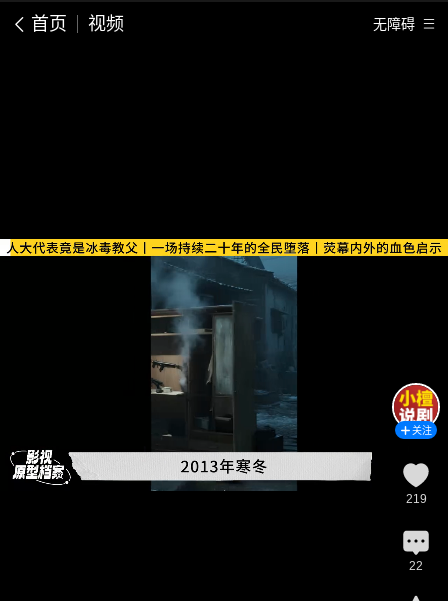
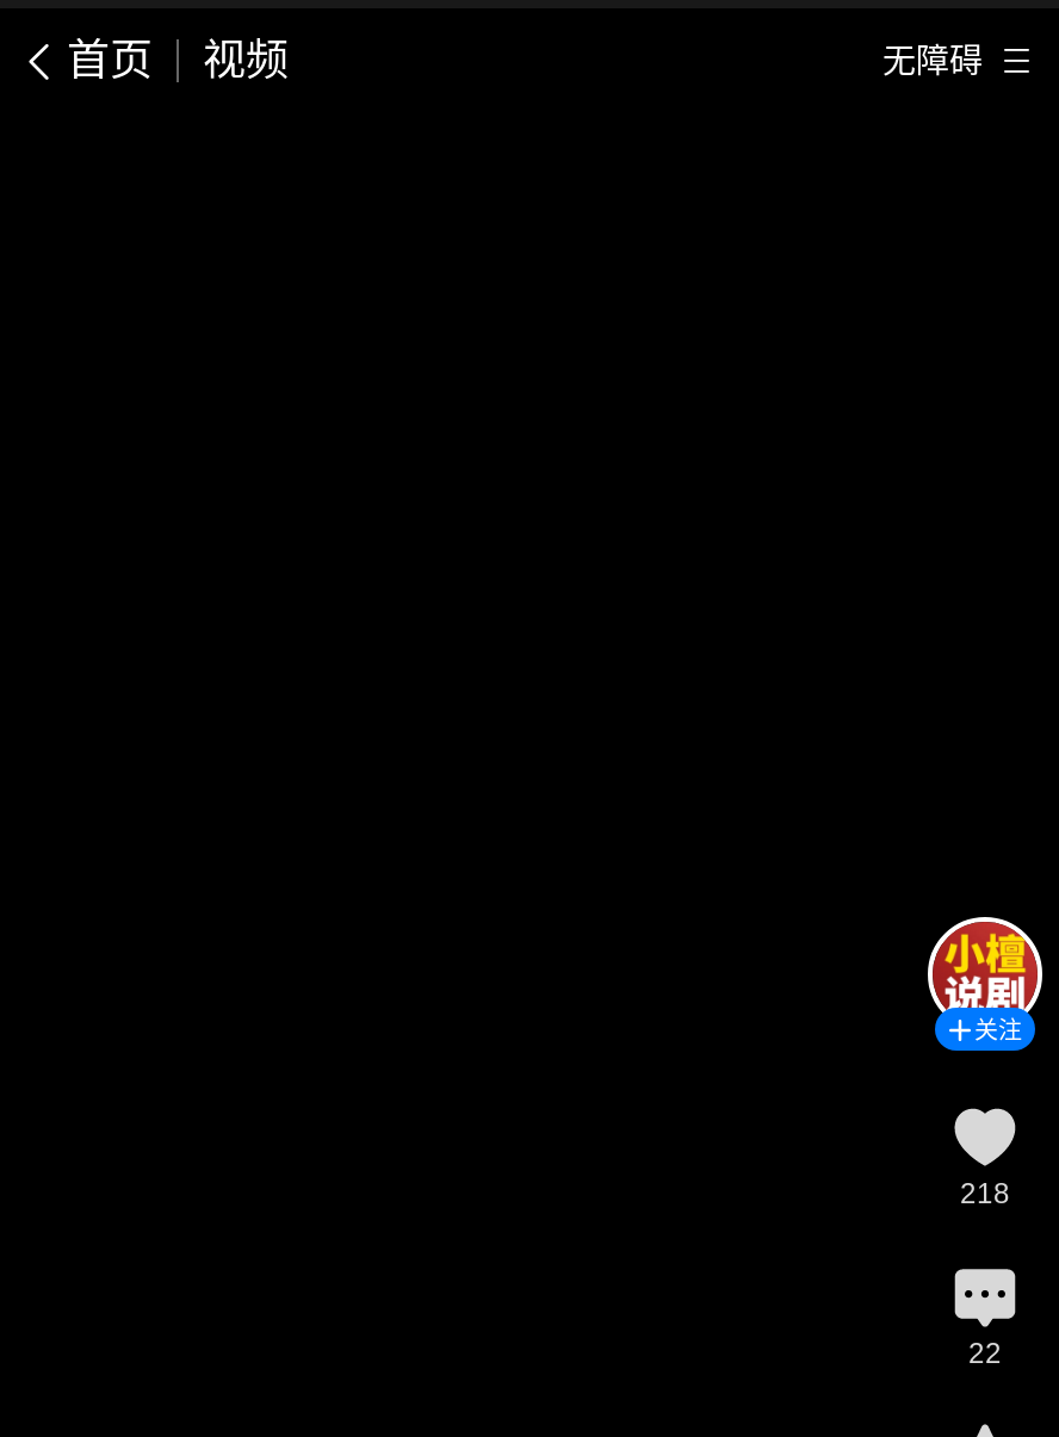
- [image]

- 219
+ 218
